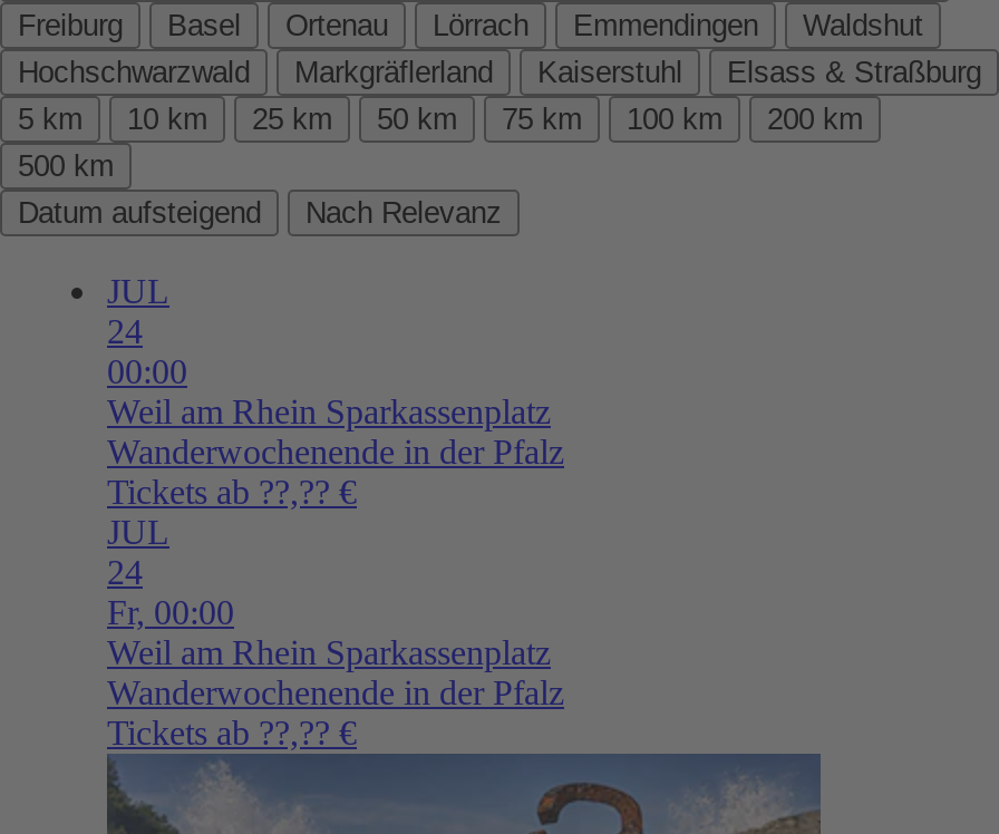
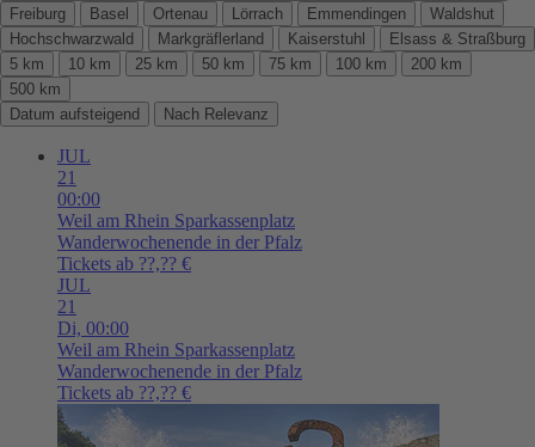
- 24
+ 21

- 24
- Fr, 00:00
+ 21
+ Di, 00:00
